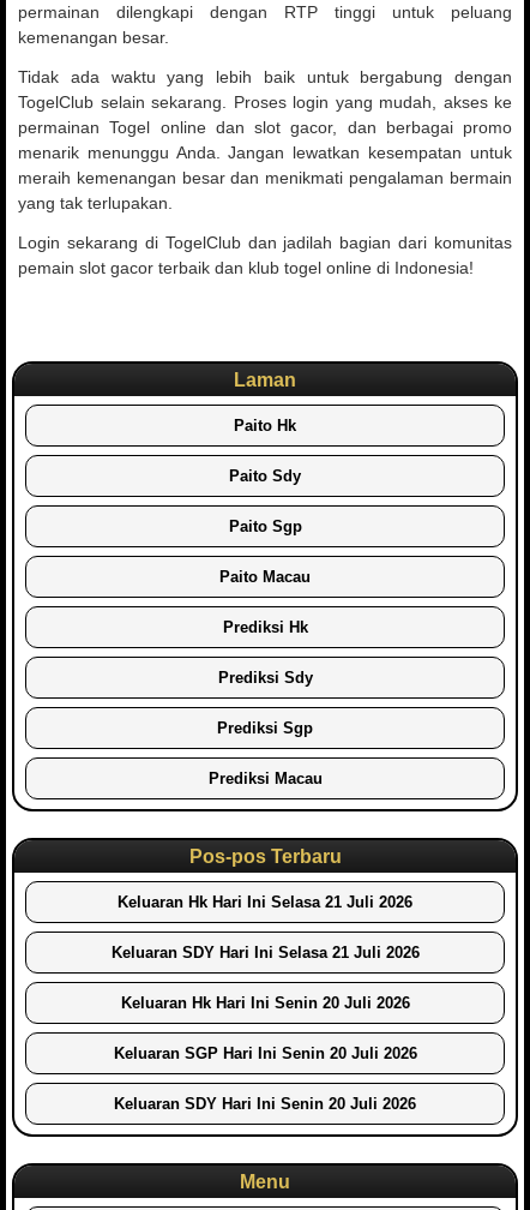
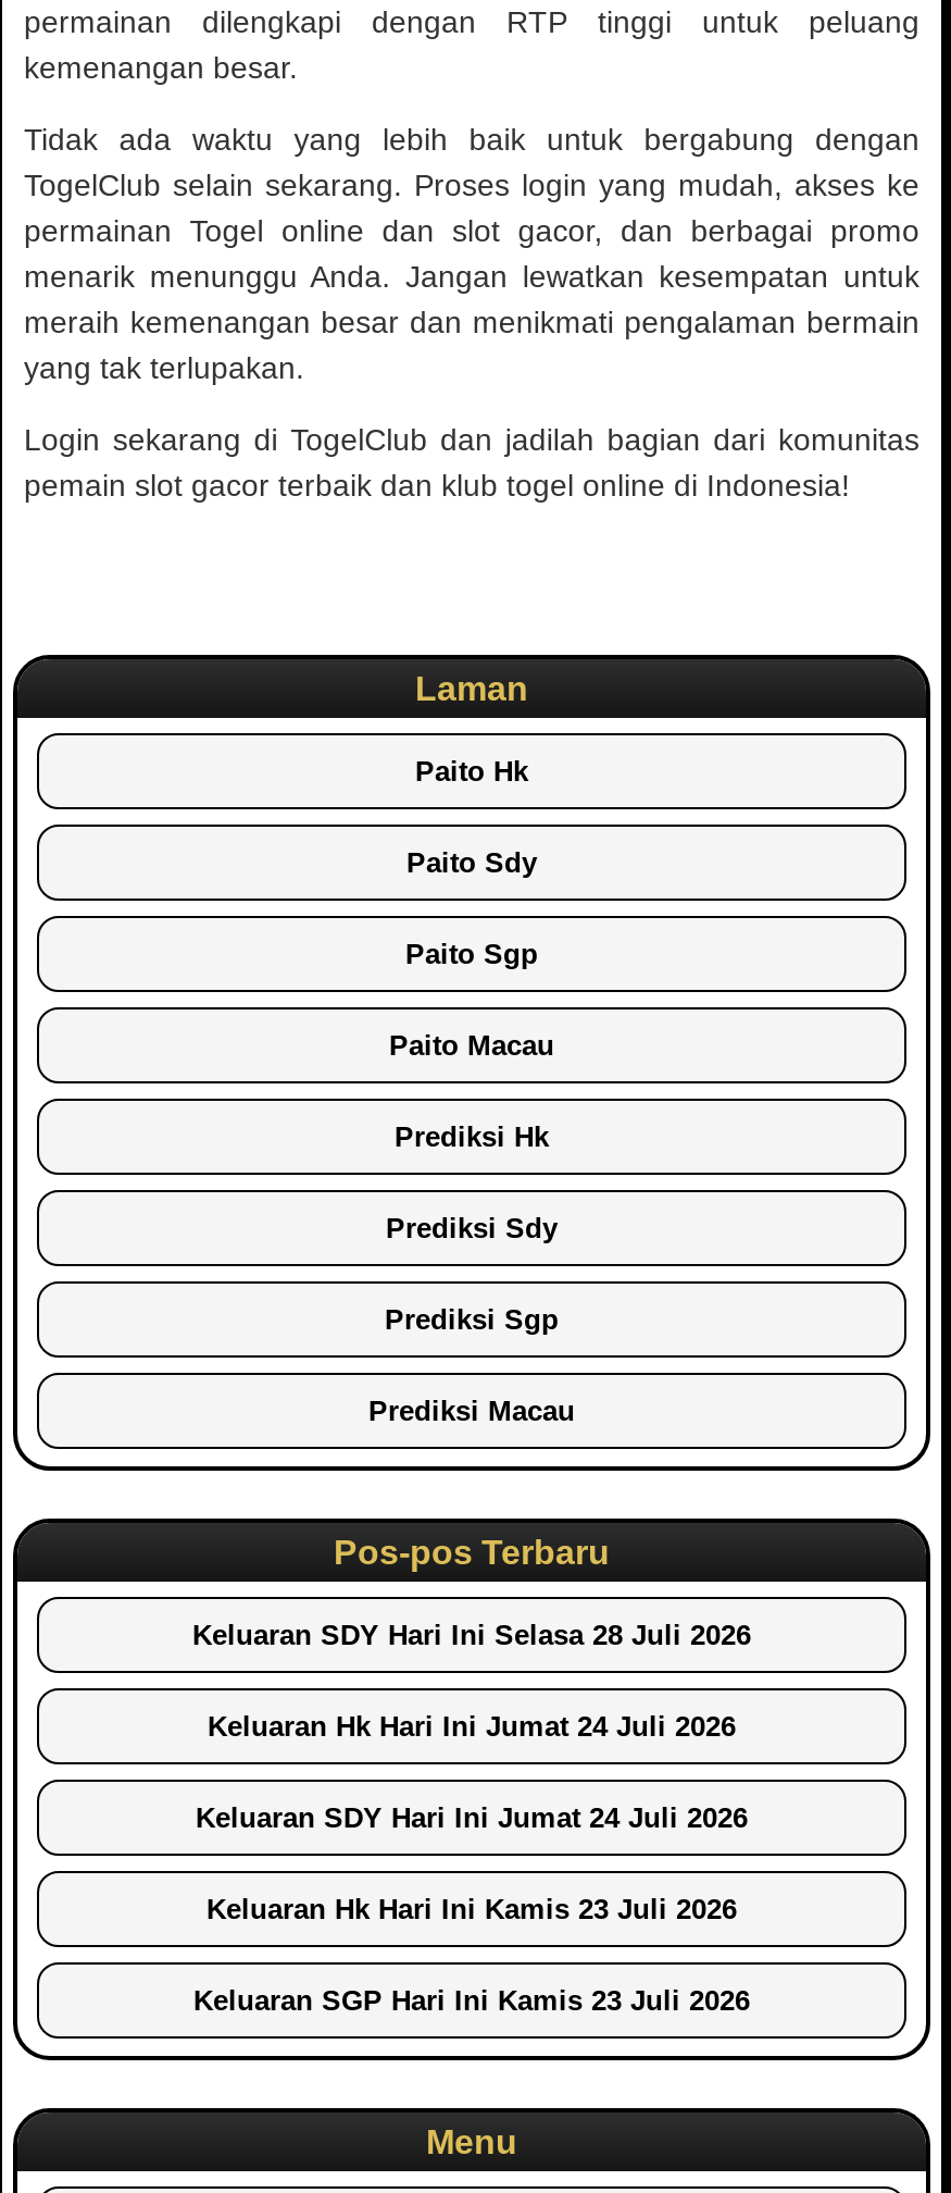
- Keluaran Hk Hari Ini Selasa 21 Juli 2026
+ Keluaran SDY Hari Ini Selasa 28 Juli 2026

- Keluaran SDY Hari Ini Selasa 21 Juli 2026
+ Keluaran Hk Hari Ini Jumat 24 Juli 2026

- Keluaran Hk Hari Ini Senin 20 Juli 2026
+ Keluaran SDY Hari Ini Jumat 24 Juli 2026

- Keluaran SGP Hari Ini Senin 20 Juli 2026
+ Keluaran Hk Hari Ini Kamis 23 Juli 2026

- Keluaran SDY Hari Ini Senin 20 Juli 2026
+ Keluaran SGP Hari Ini Kamis 23 Juli 2026
